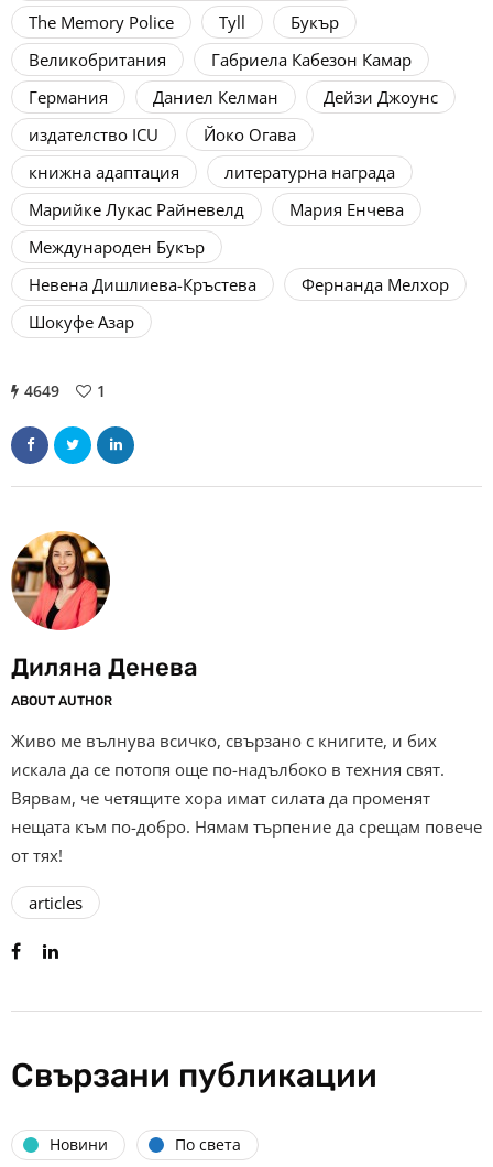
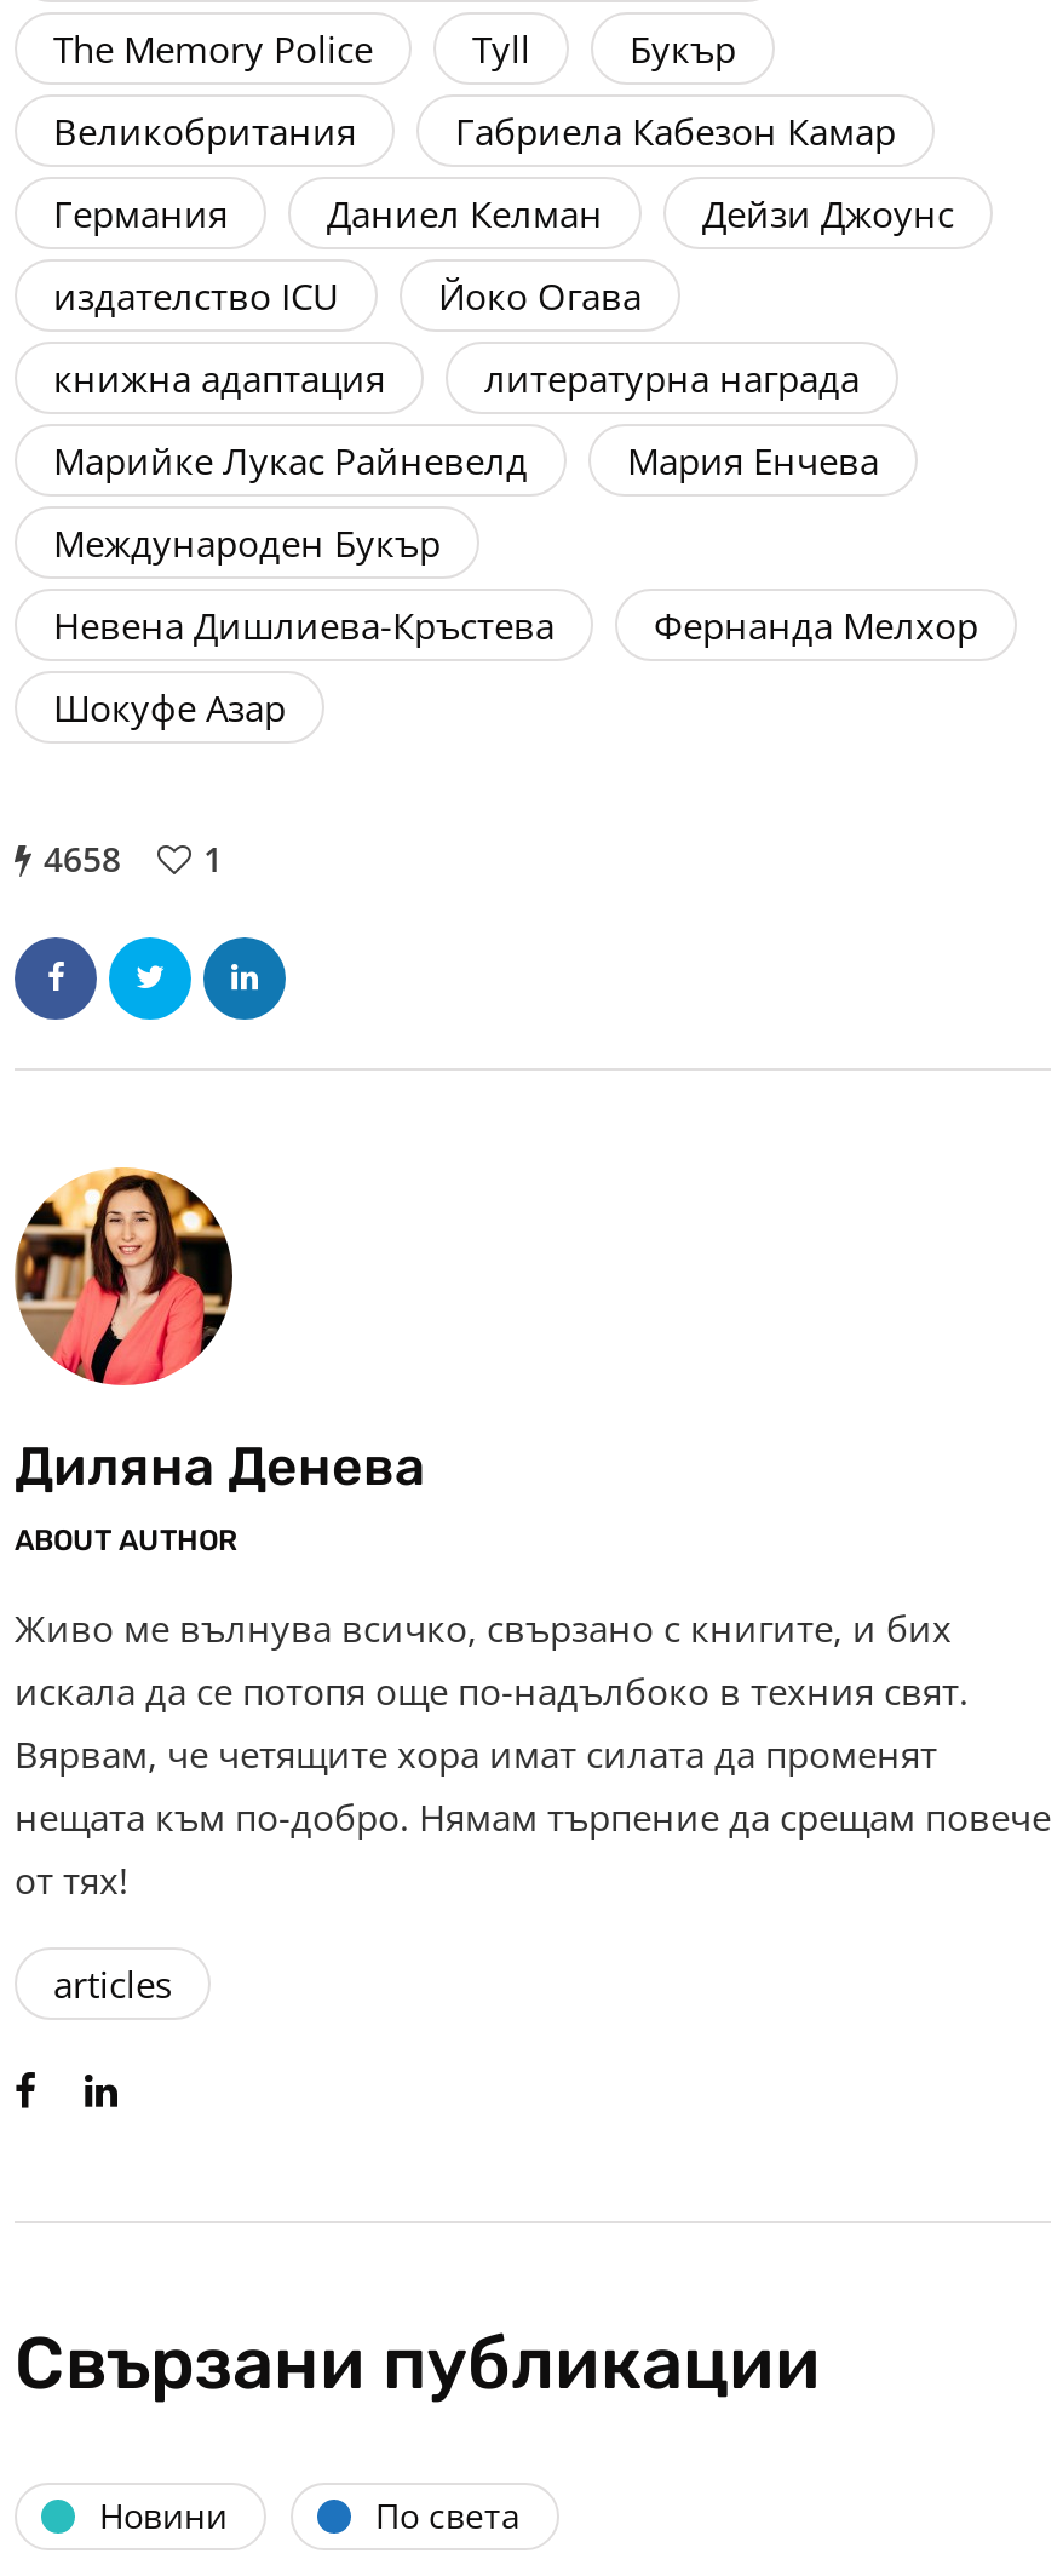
- 4649 1
+ 4658 1
